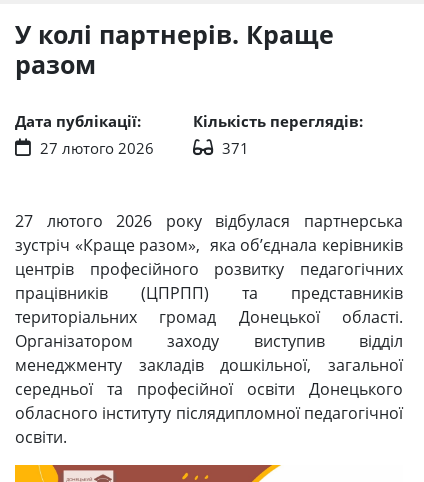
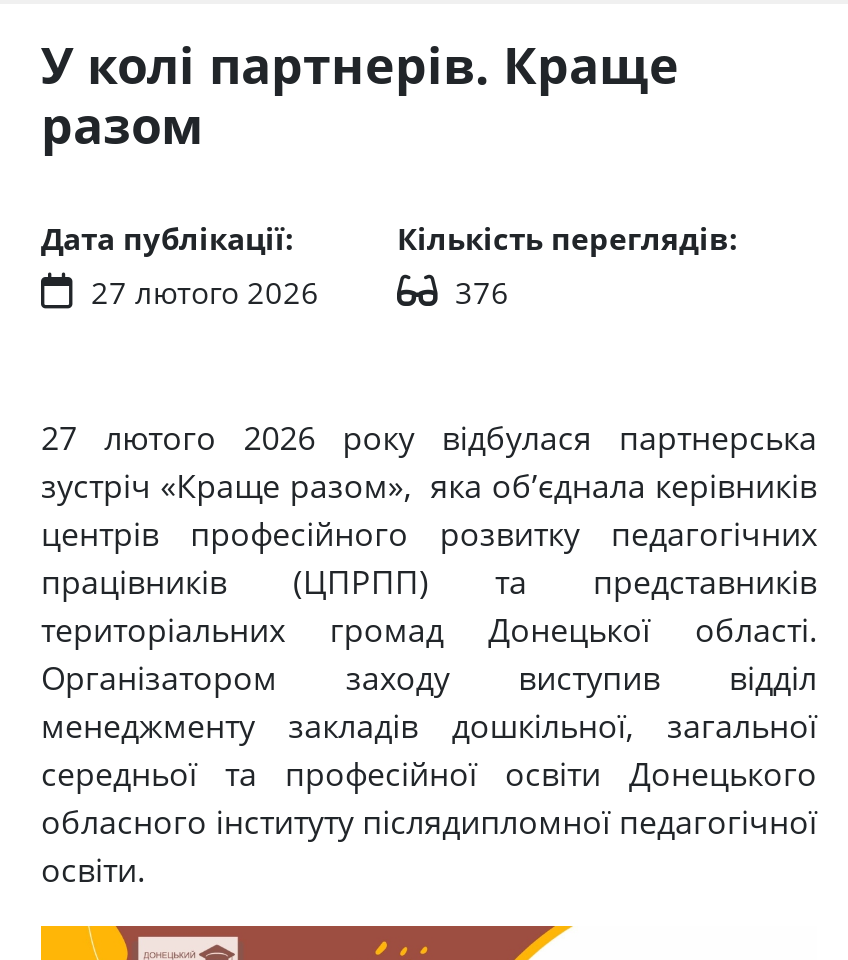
- 371
+ 376
